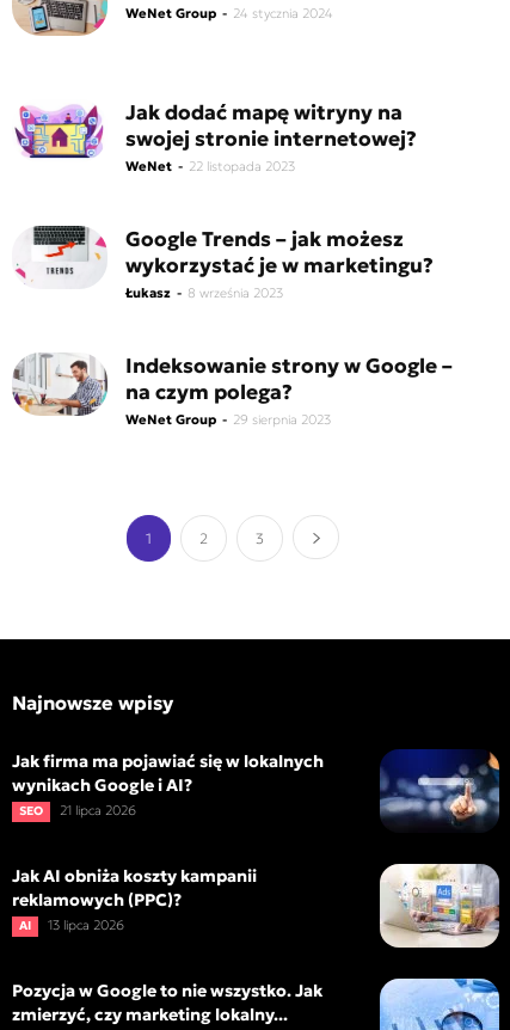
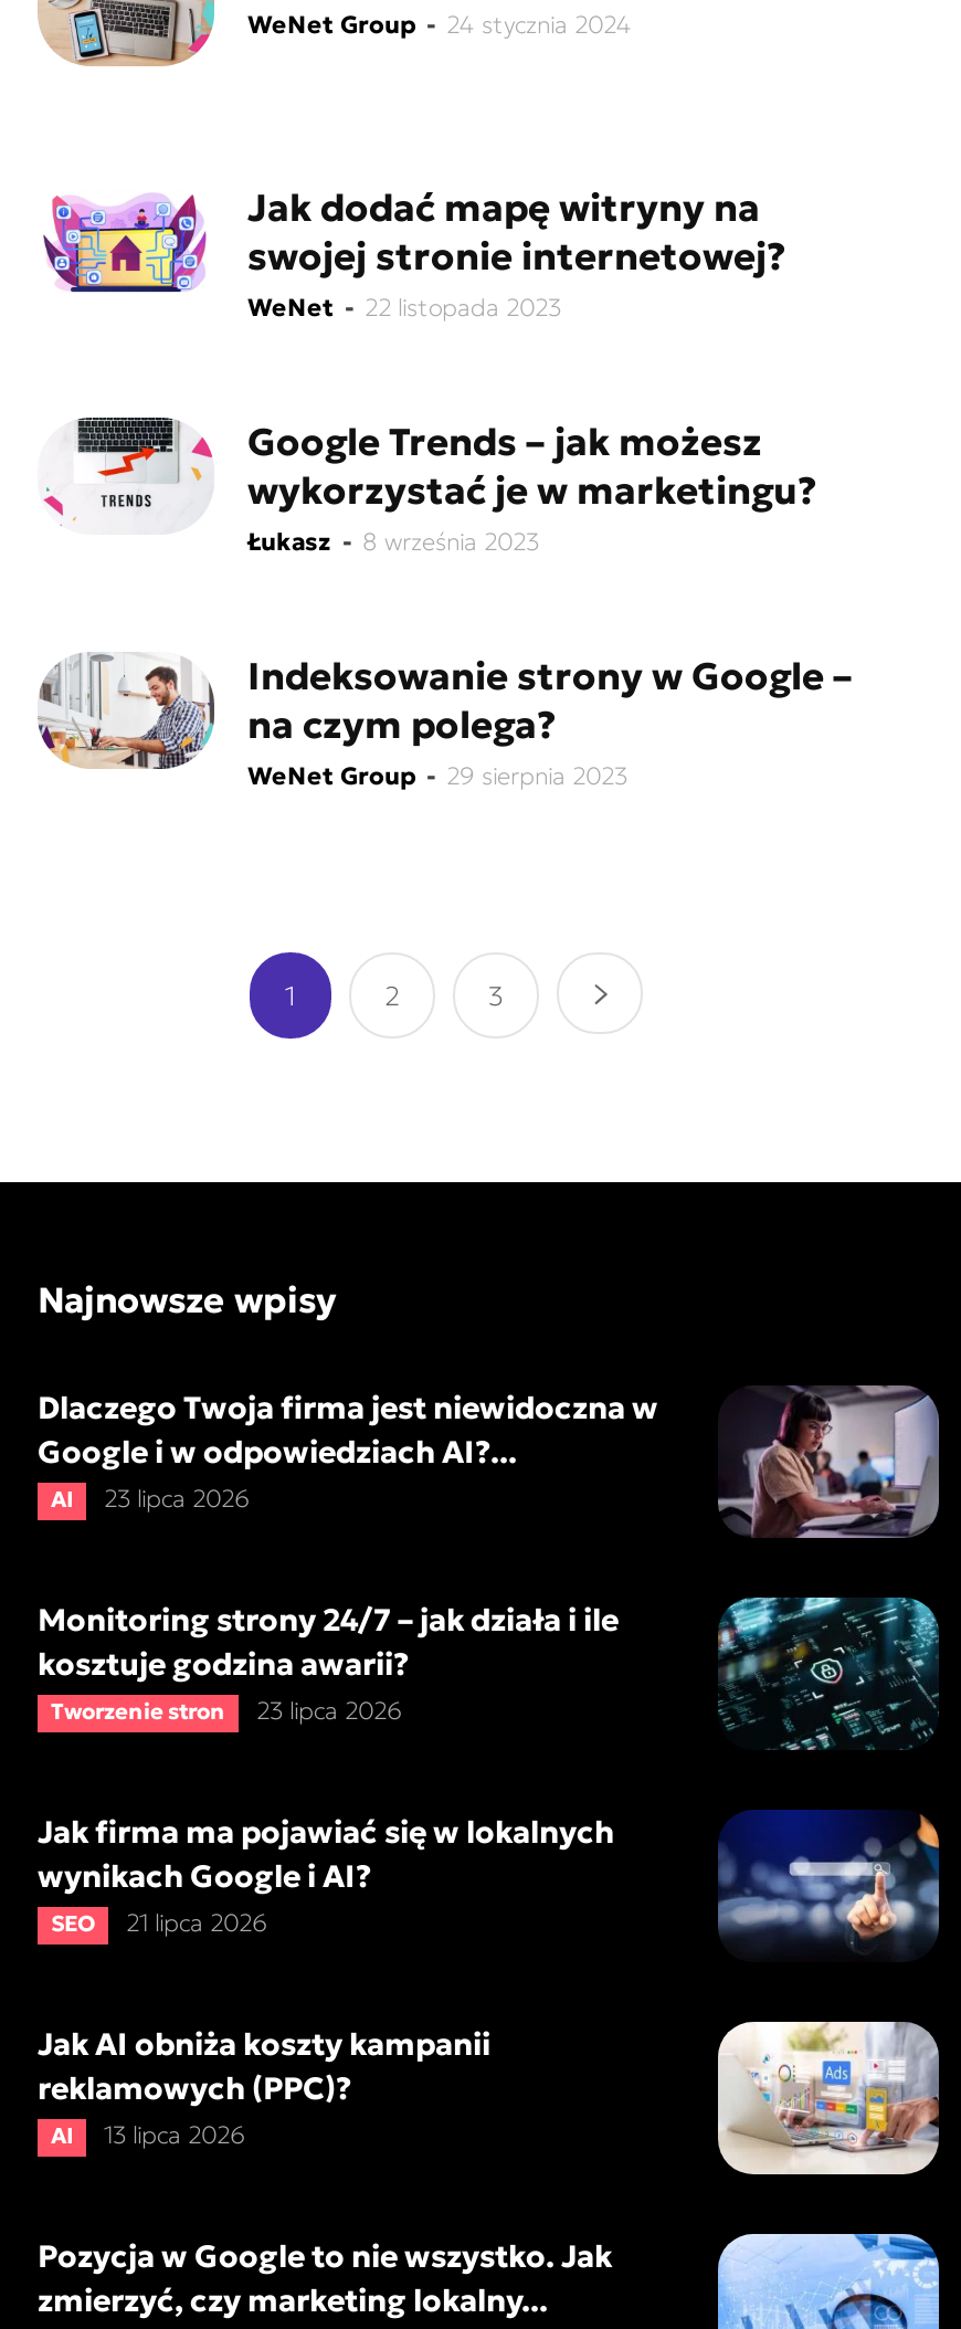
+ [image]
+ Dlaczego Twoja firma jest niewidoczna w
+ Google i w odpowiedziach AI?...
+ AI
+ 23 lipca 2026
+ Monitoring strony 24/7 – jak działa i ile
+ kosztuje godzina awarii?
+ Tworzenie stron
+ 23 lipca 2026

+ [image]
